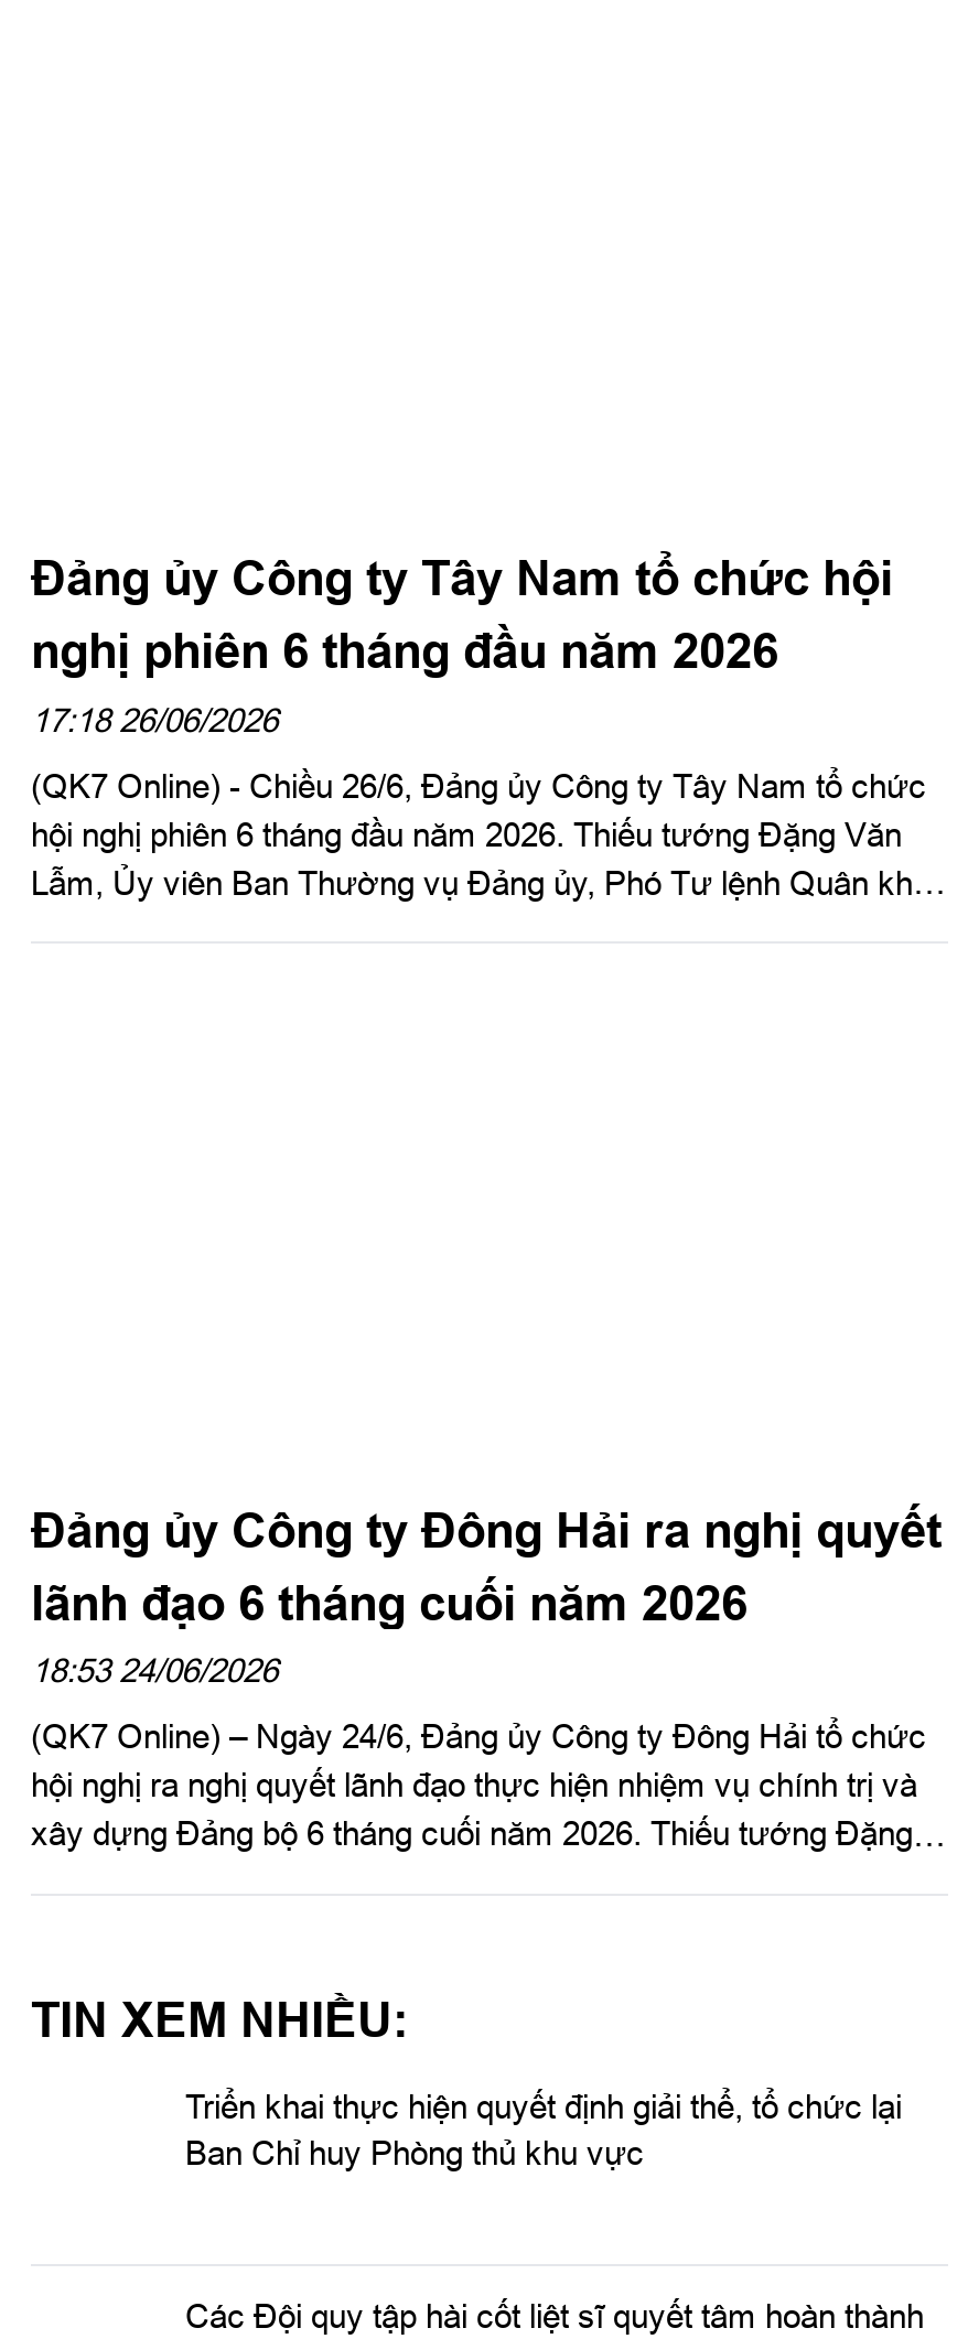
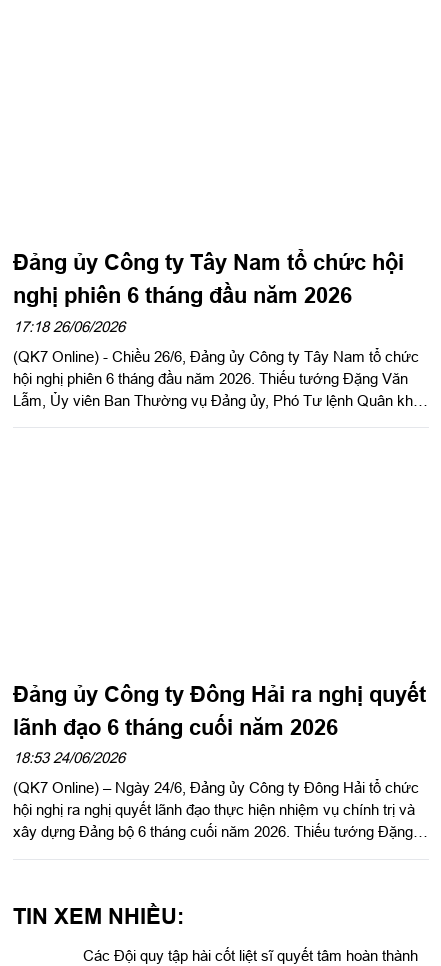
- Triển khai thực hiện quyết định giải thể, tổ chức lại
- Ban Chỉ huy Phòng thủ khu vực
